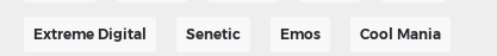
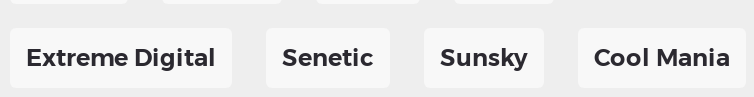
- Emos
+ Sunsky
